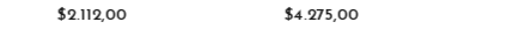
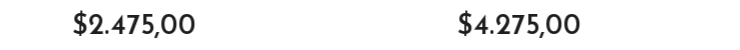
- $2.112,00
+ $2.475,00
